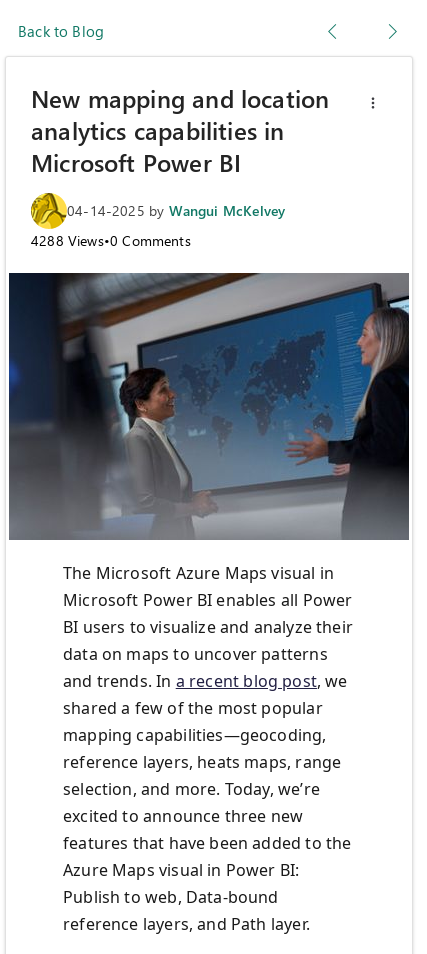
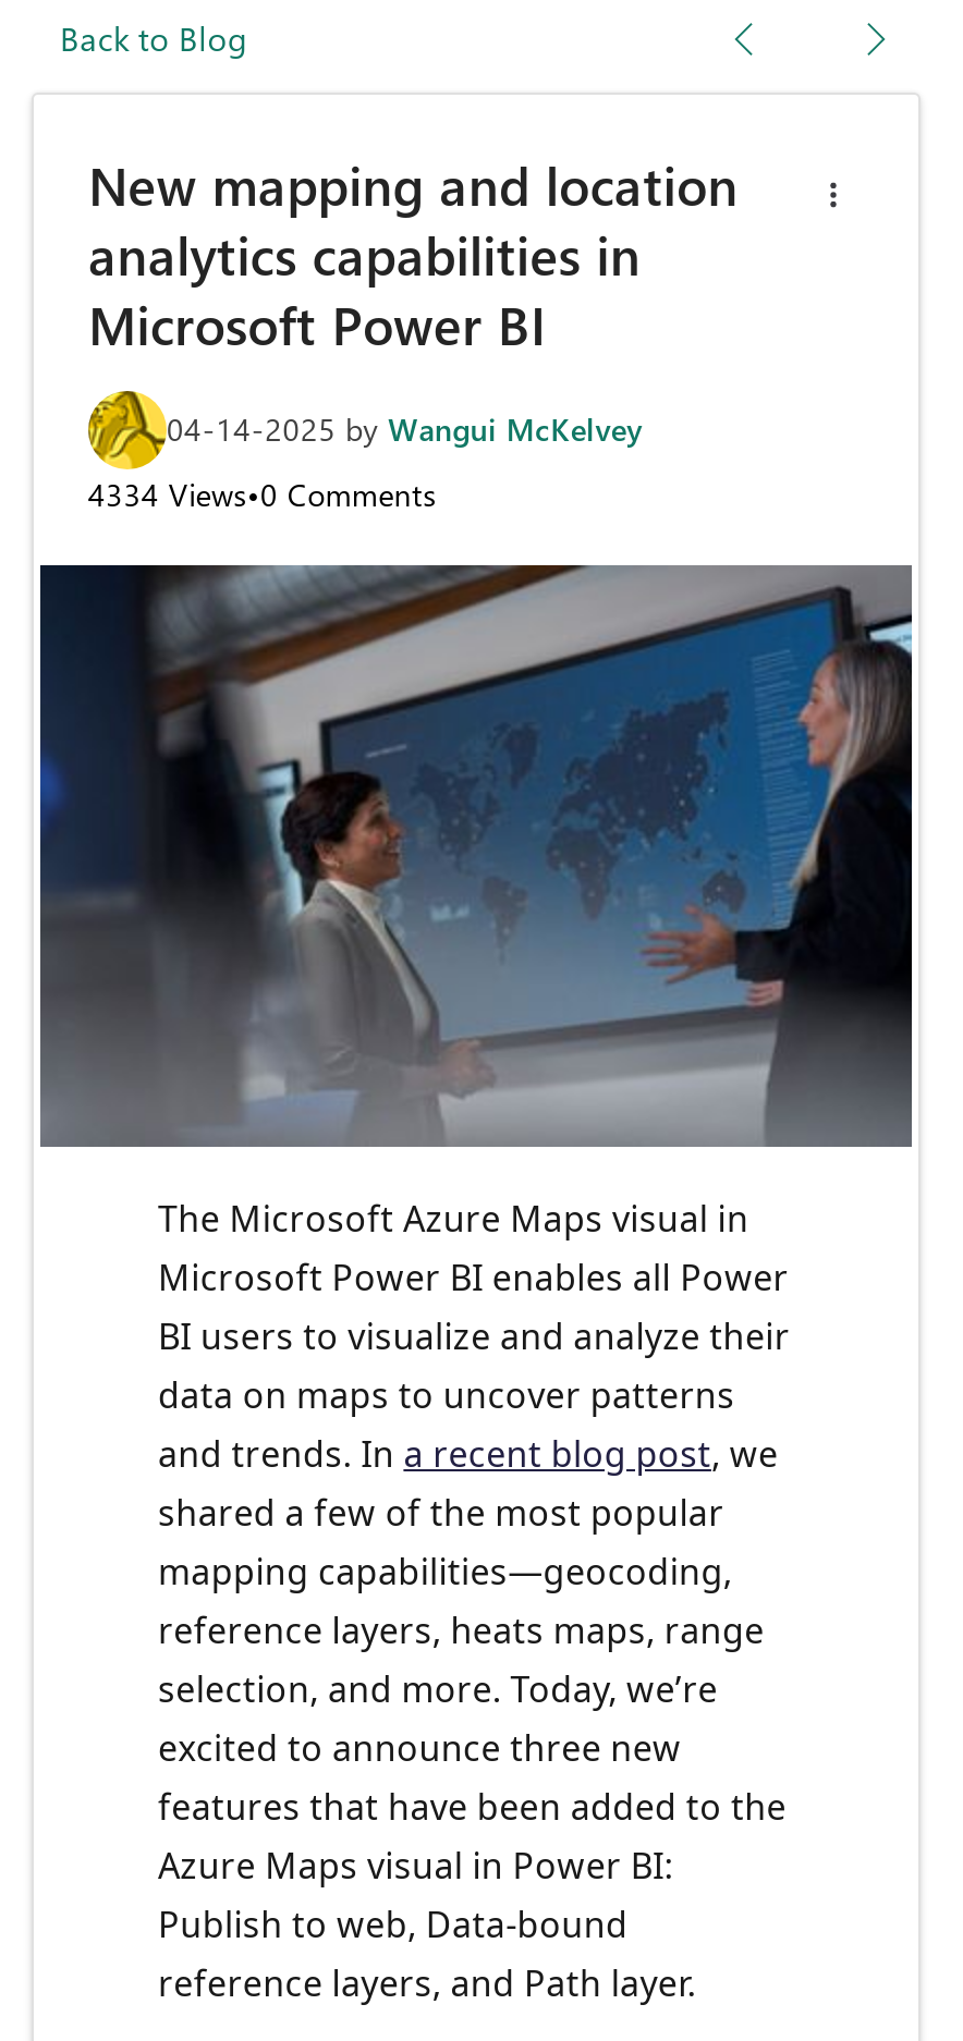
- 4288 Views•0 Comments
+ 4334 Views•0 Comments
